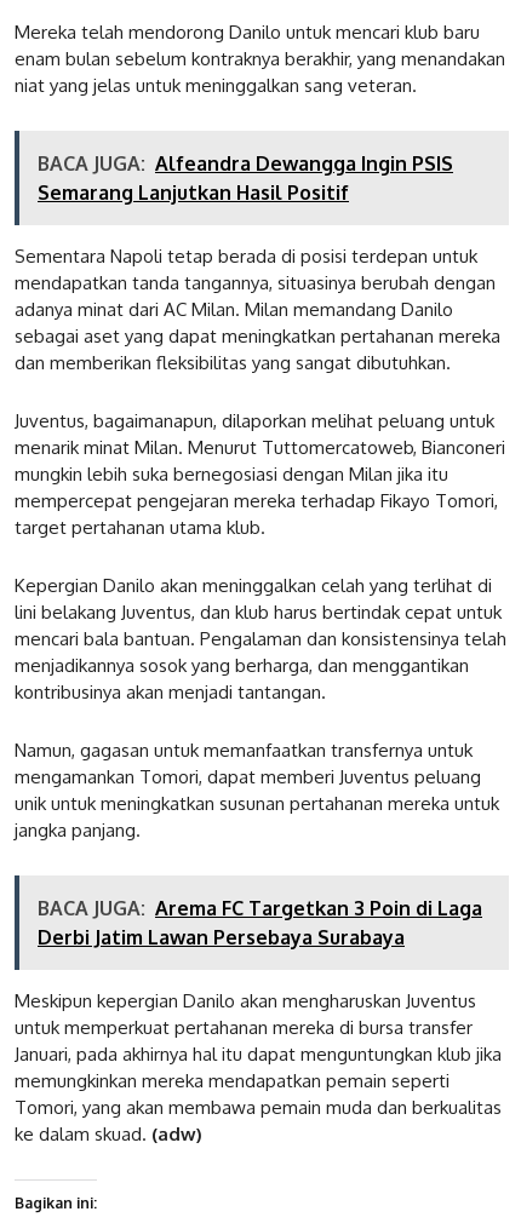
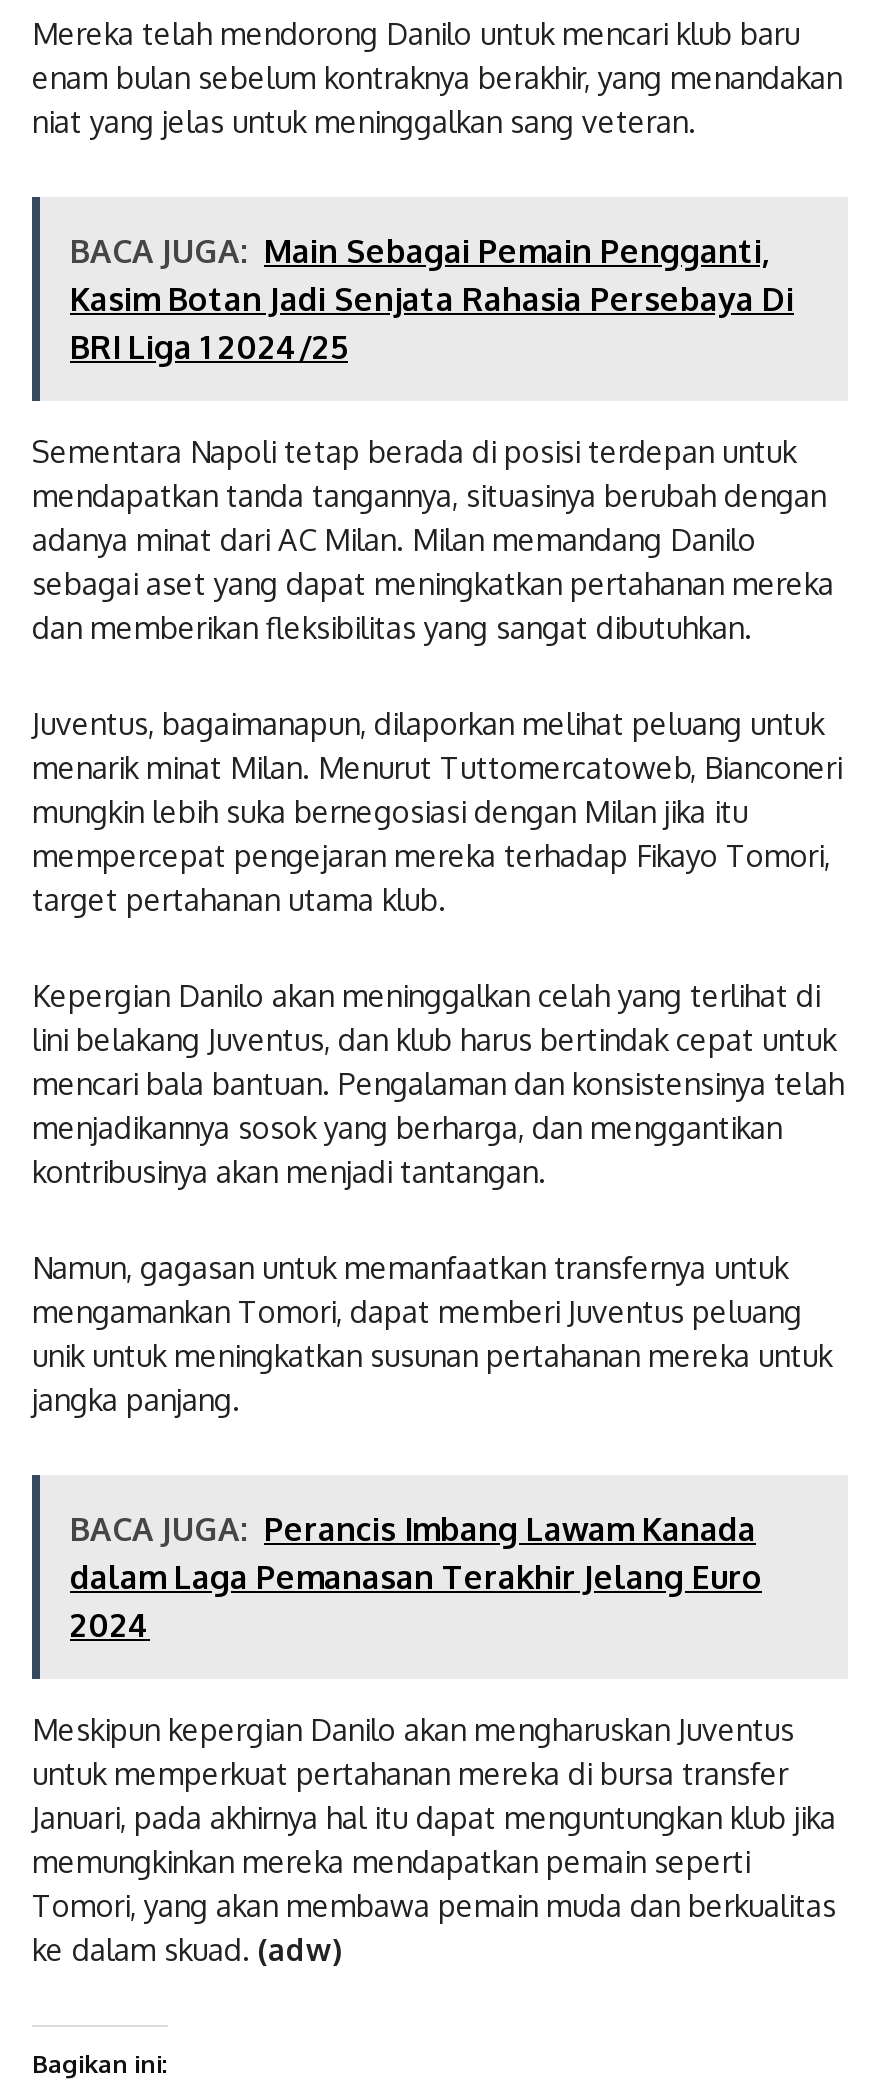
- BACA JUGA: Alfeandra Dewangga Ingin PSIS
- Semarang Lanjutkan Hasil Positif
+ BACA JUGA: Main Sebagai Pemain Pengganti,
+ Kasim Botan Jadi Senjata Rahasia Persebaya Di
+ BRI Liga 1 2024/25

- BACA JUGA: Arema FC Targetkan 3 Poin di Laga
- Derbi Jatim Lawan Persebaya Surabaya
+ BACA JUGA: Perancis Imbang Lawam Kanada
+ dalam Laga Pemanasan Terakhir Jelang Euro
+ 2024
